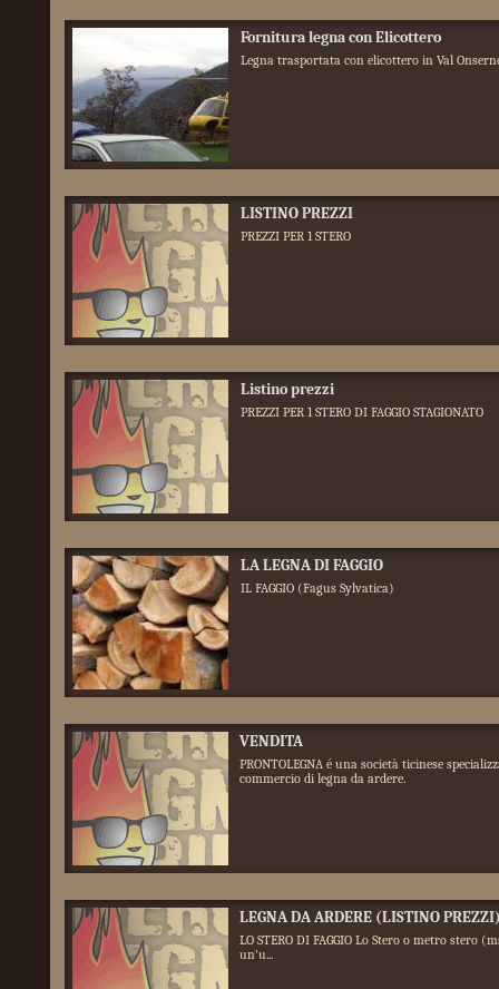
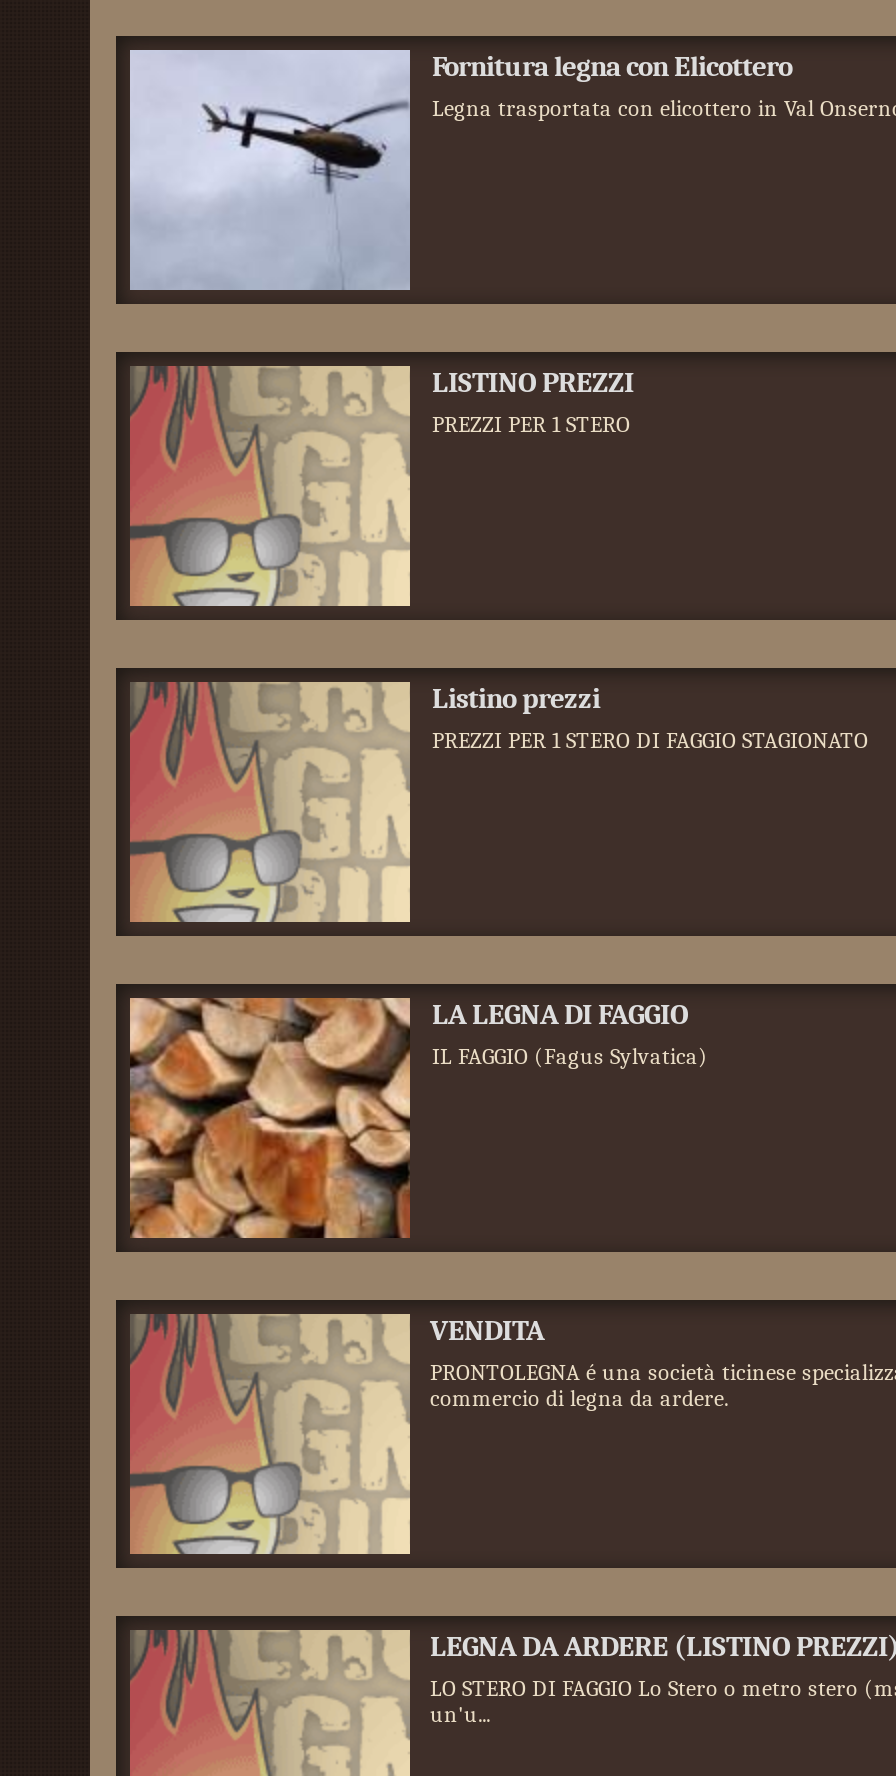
- [image]
+ [image]
